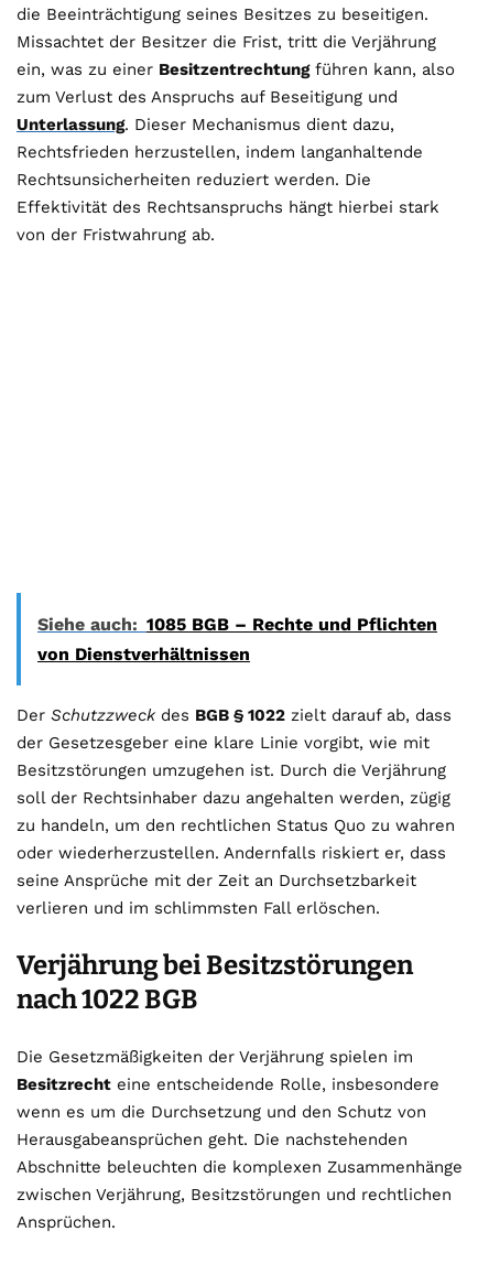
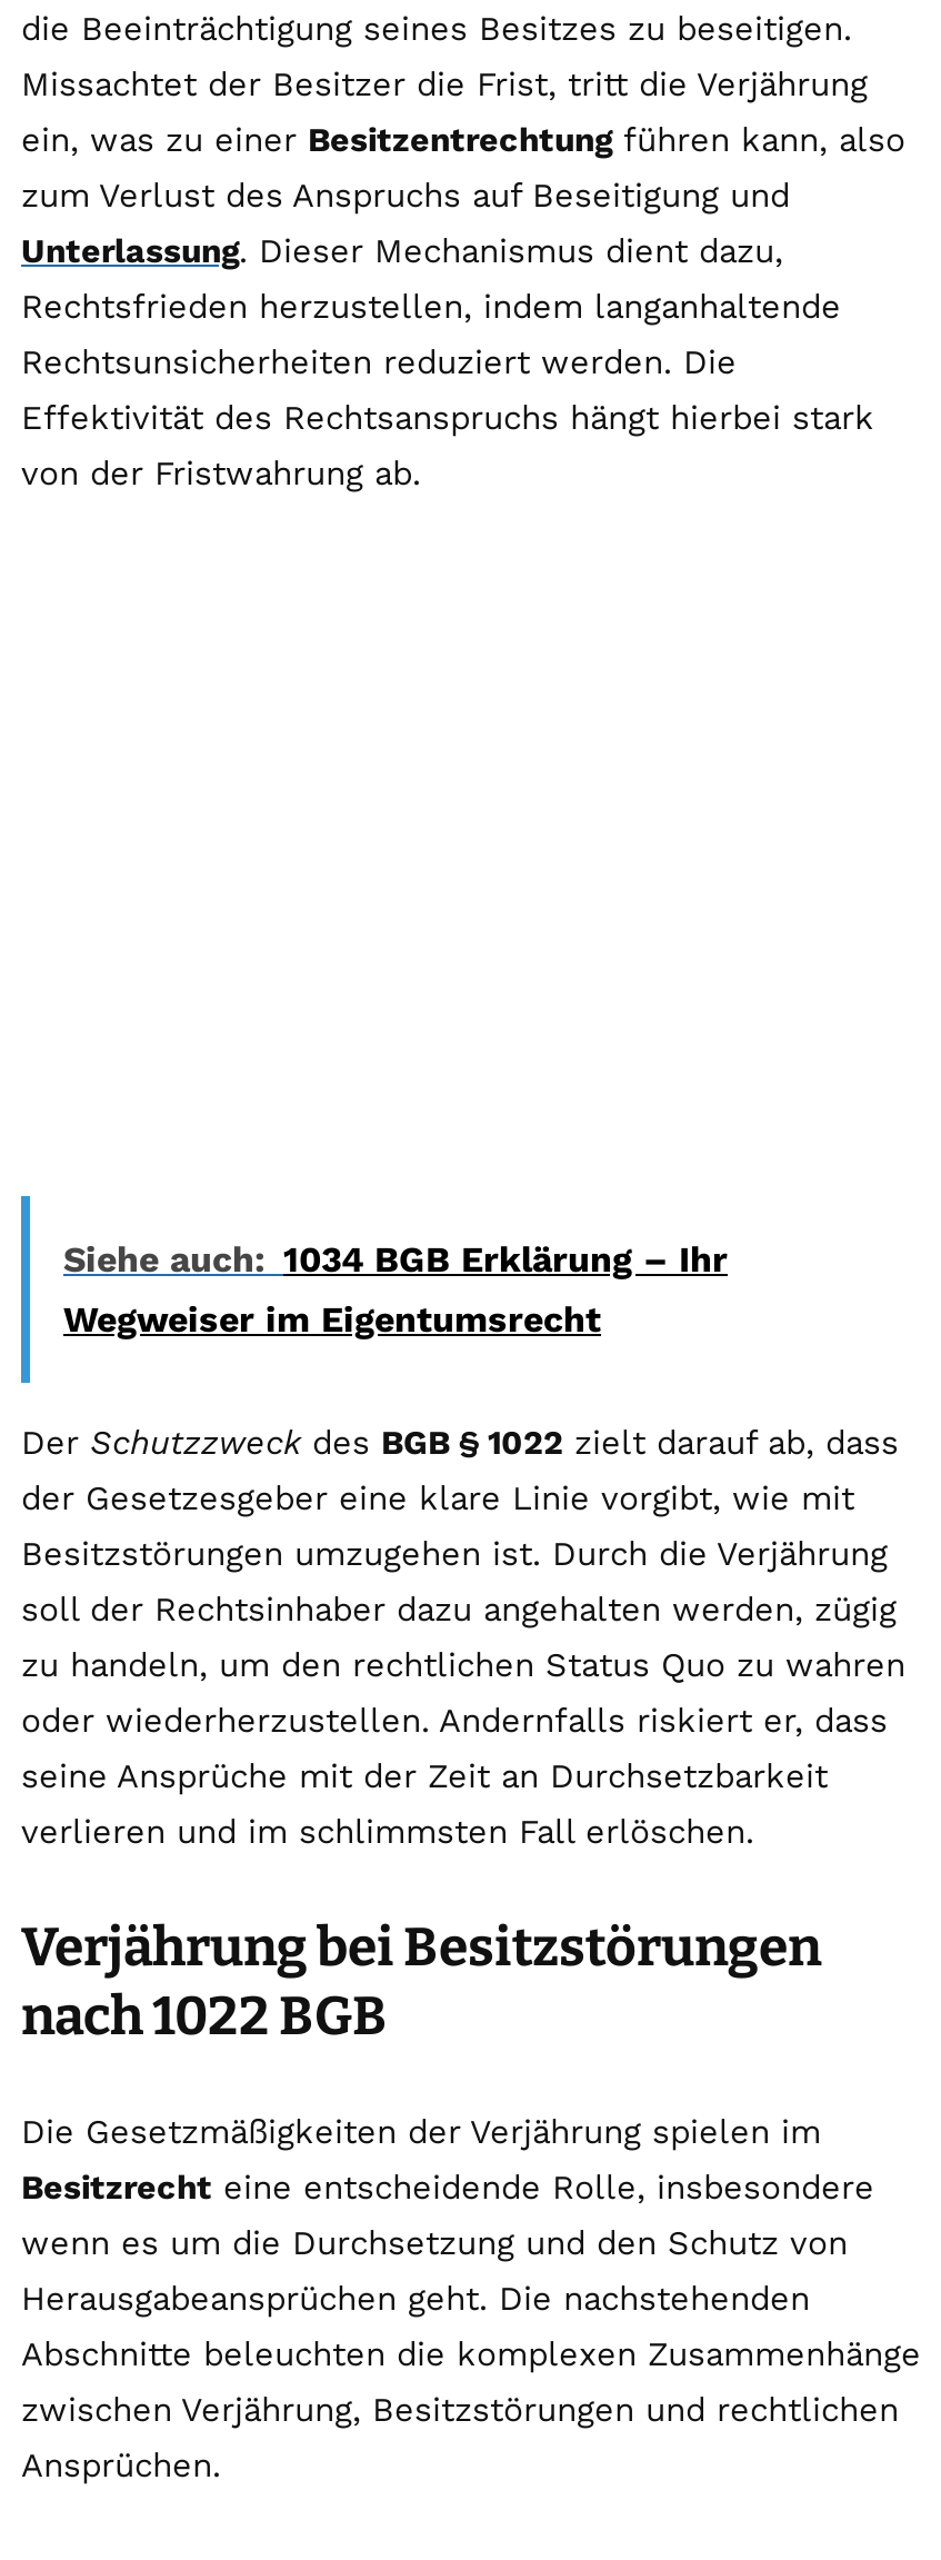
- Siehe auch: 1085 BGB – Rechte und Pflichten
- von Dienstverhältnissen
+ Siehe auch: 1034 BGB Erklärung – Ihr
+ Wegweiser im Eigentumsrecht
